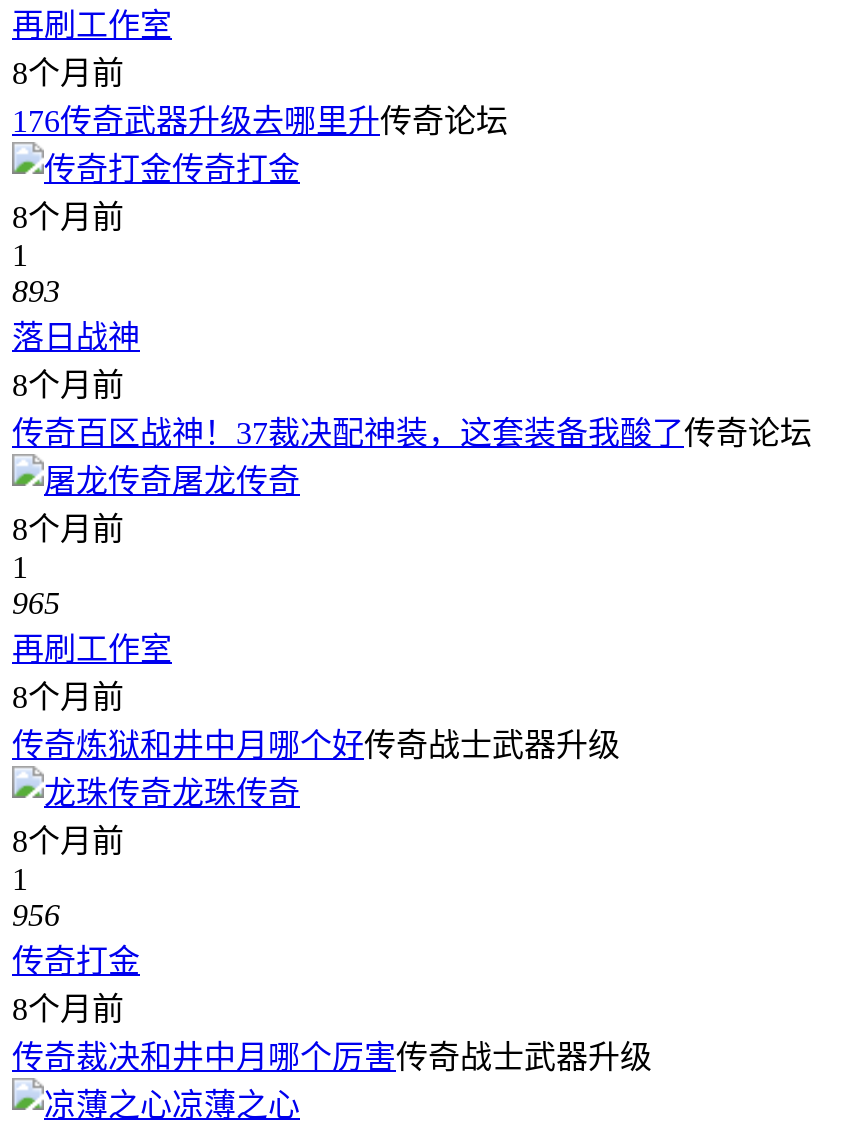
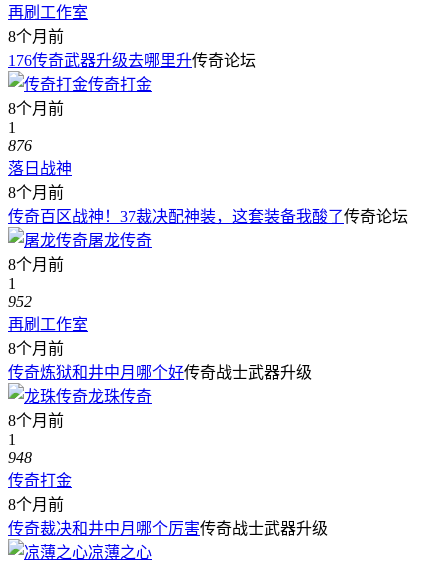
- 893
+ 876

- 965
+ 952

- 956
+ 948
